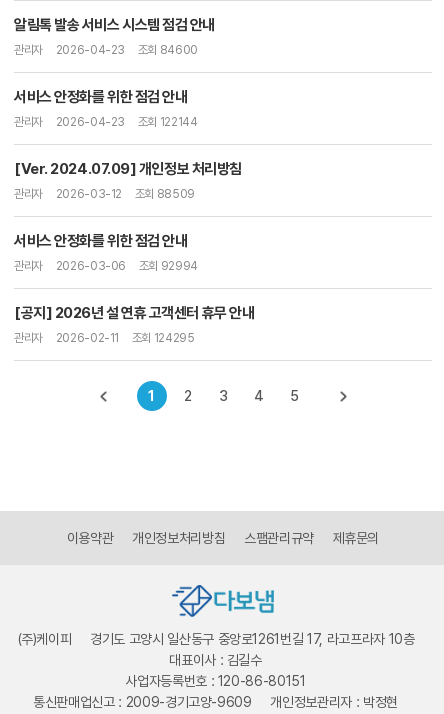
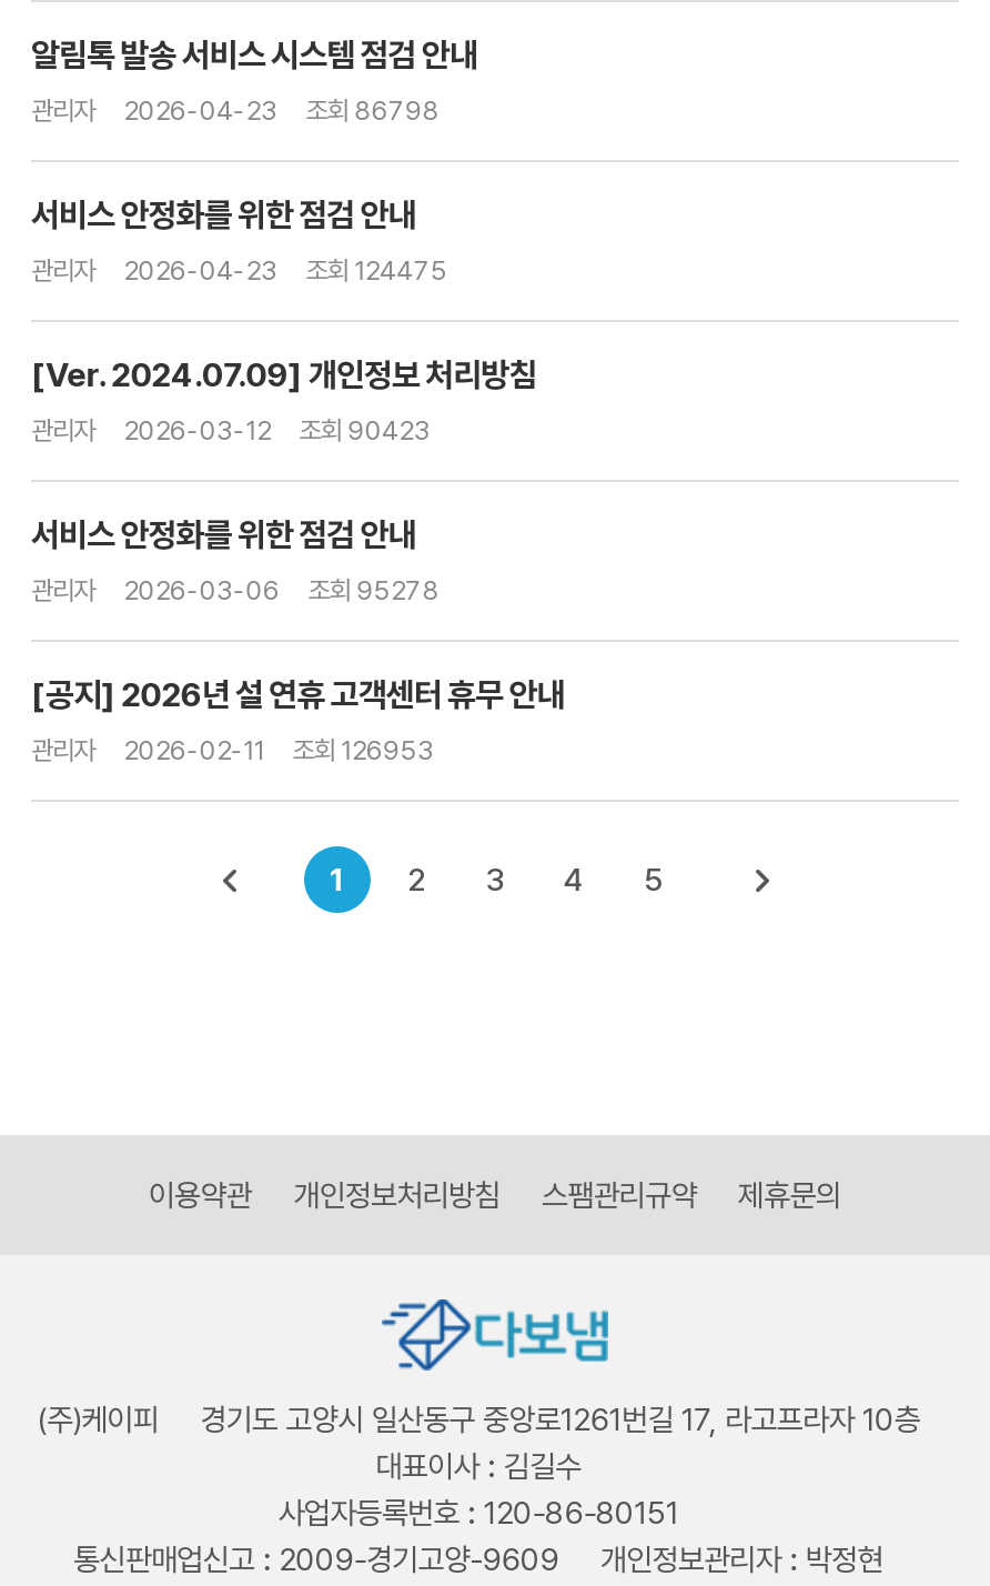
- 관리자 2026-04-23 조회 84600
+ 관리자 2026-04-23 조회 86798

- 관리자 2026-04-23 조회 122144
+ 관리자 2026-04-23 조회 124475

- 관리자 2026-03-12 조회 88509
+ 관리자 2026-03-12 조회 90423

- 관리자 2026-03-06 조회 92994
+ 관리자 2026-03-06 조회 95278

- 관리자 2026-02-11 조회 124295
+ 관리자 2026-02-11 조회 126953
